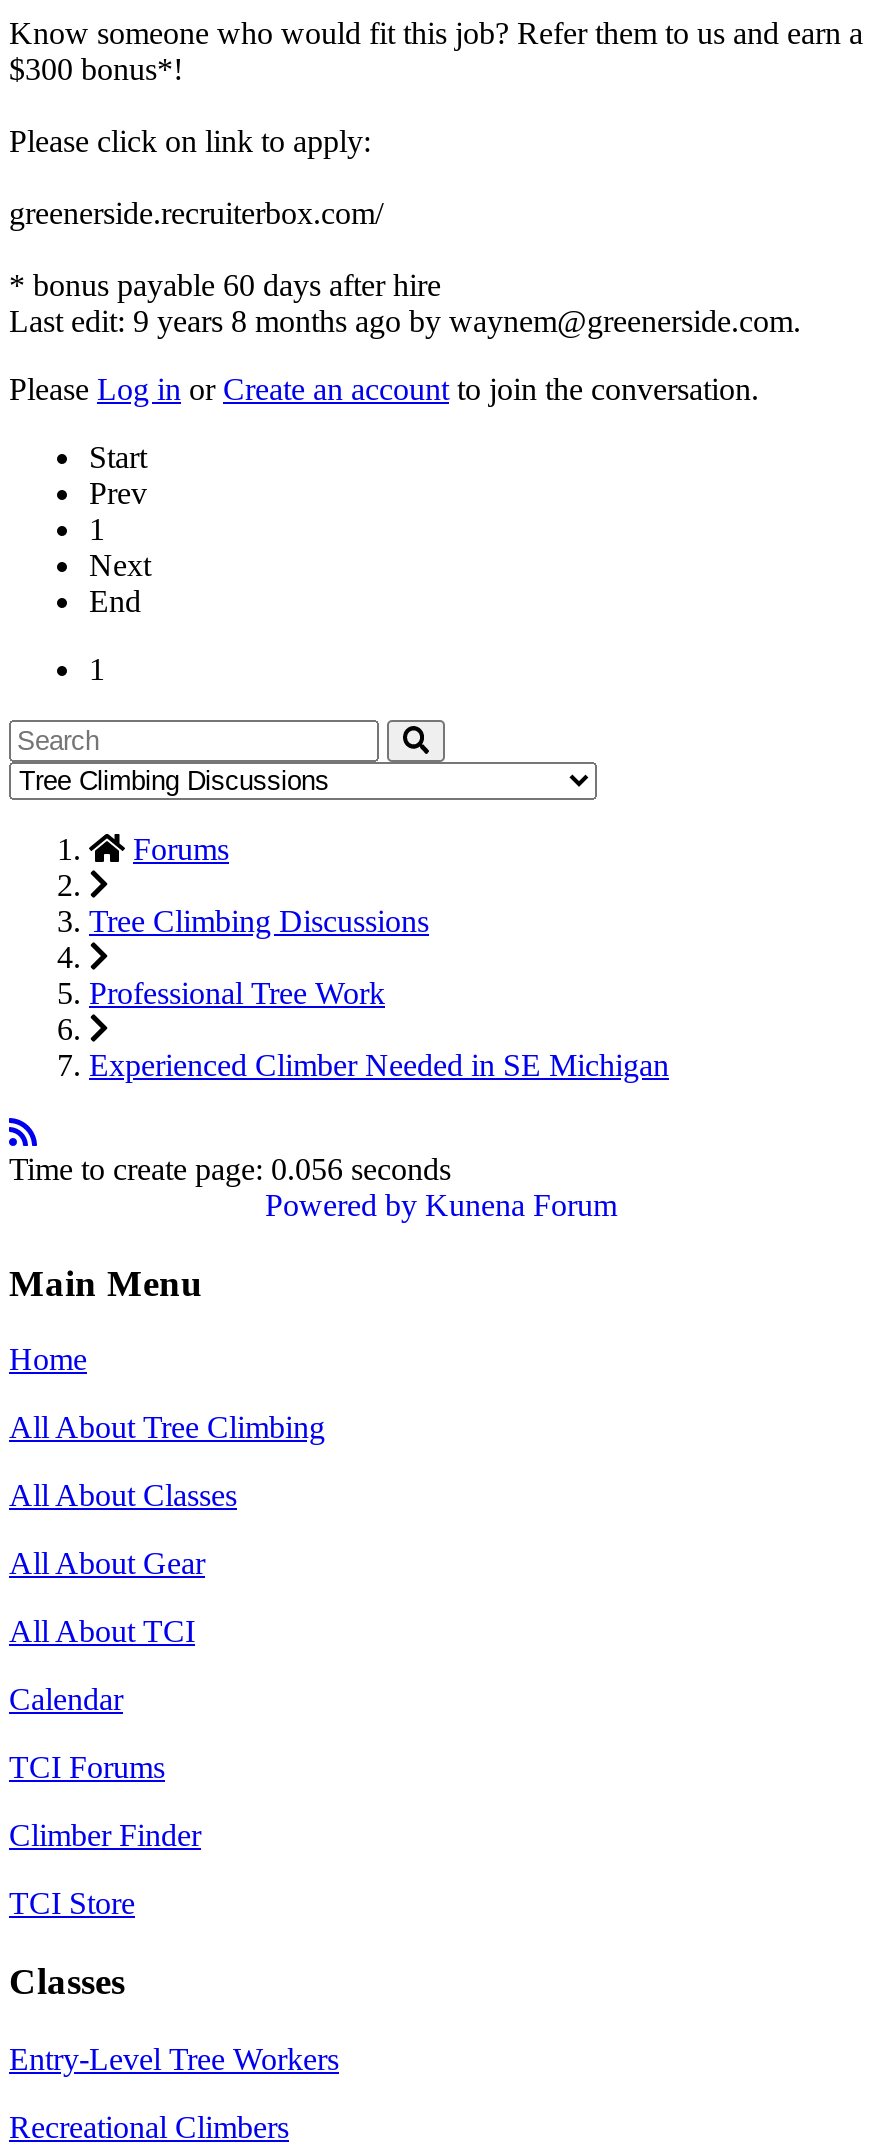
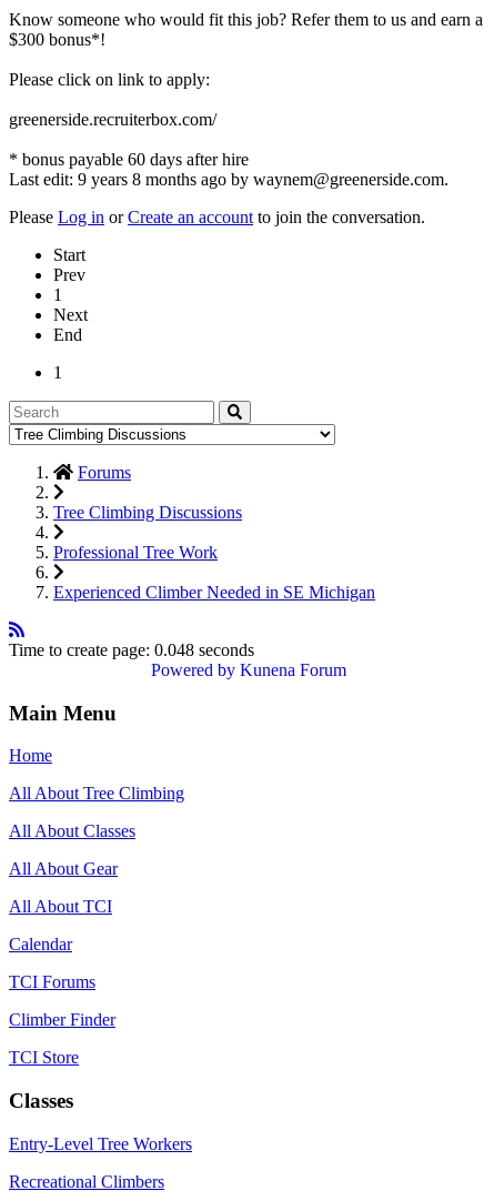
- Time to create page: 0.056 seconds
+ Time to create page: 0.048 seconds
